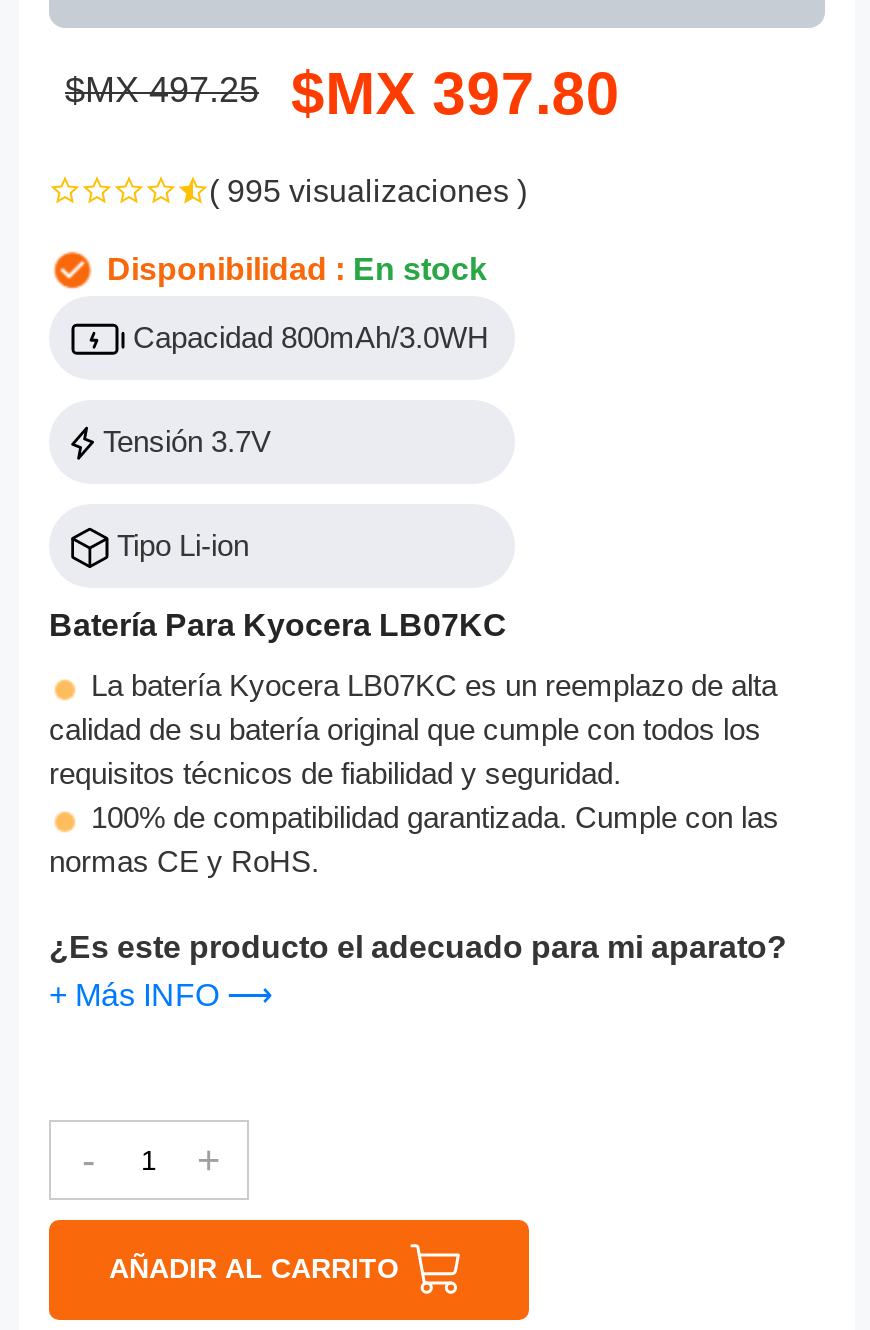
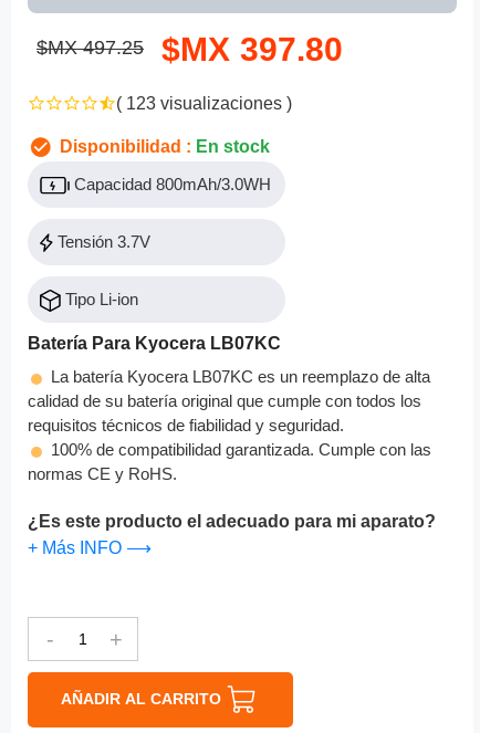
- ( 995 visualizaciones )
+ ( 123 visualizaciones )
